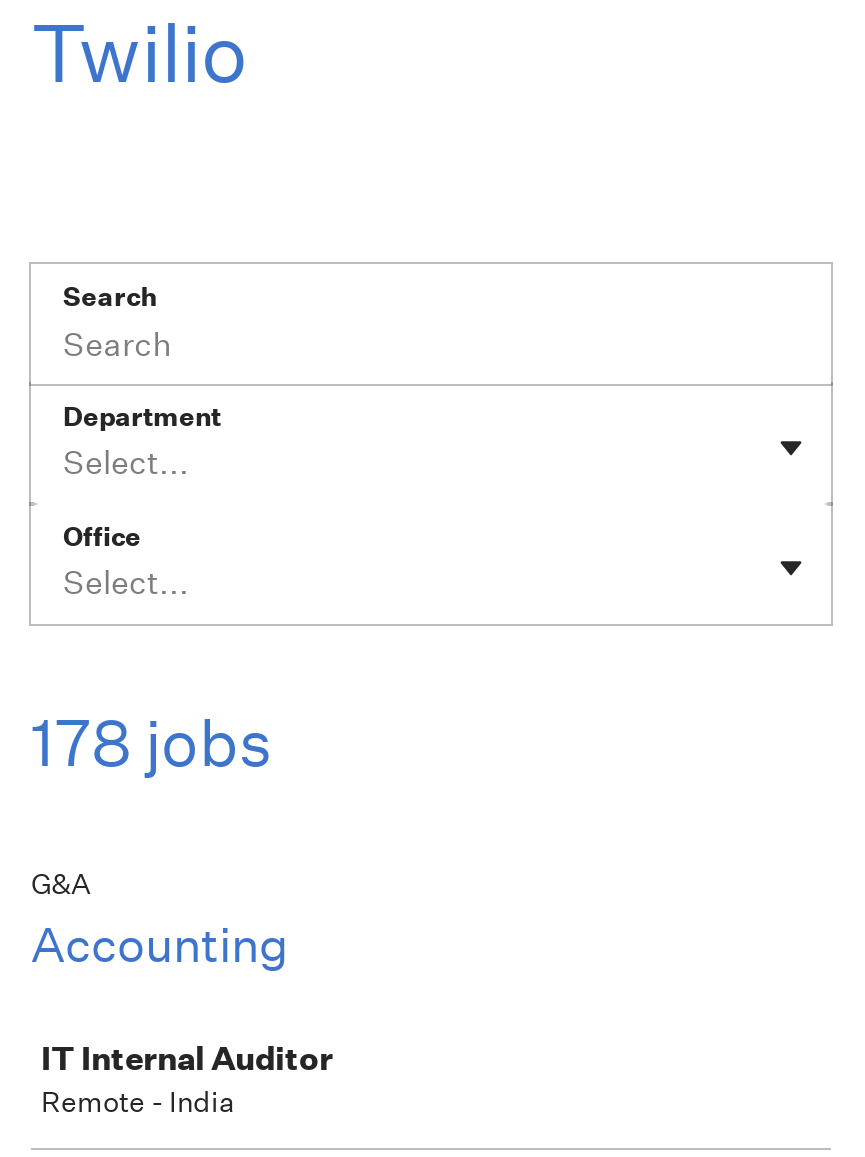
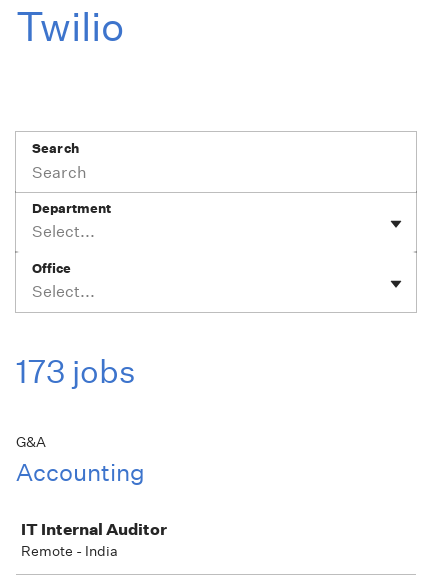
- 178 jobs
+ 173 jobs
